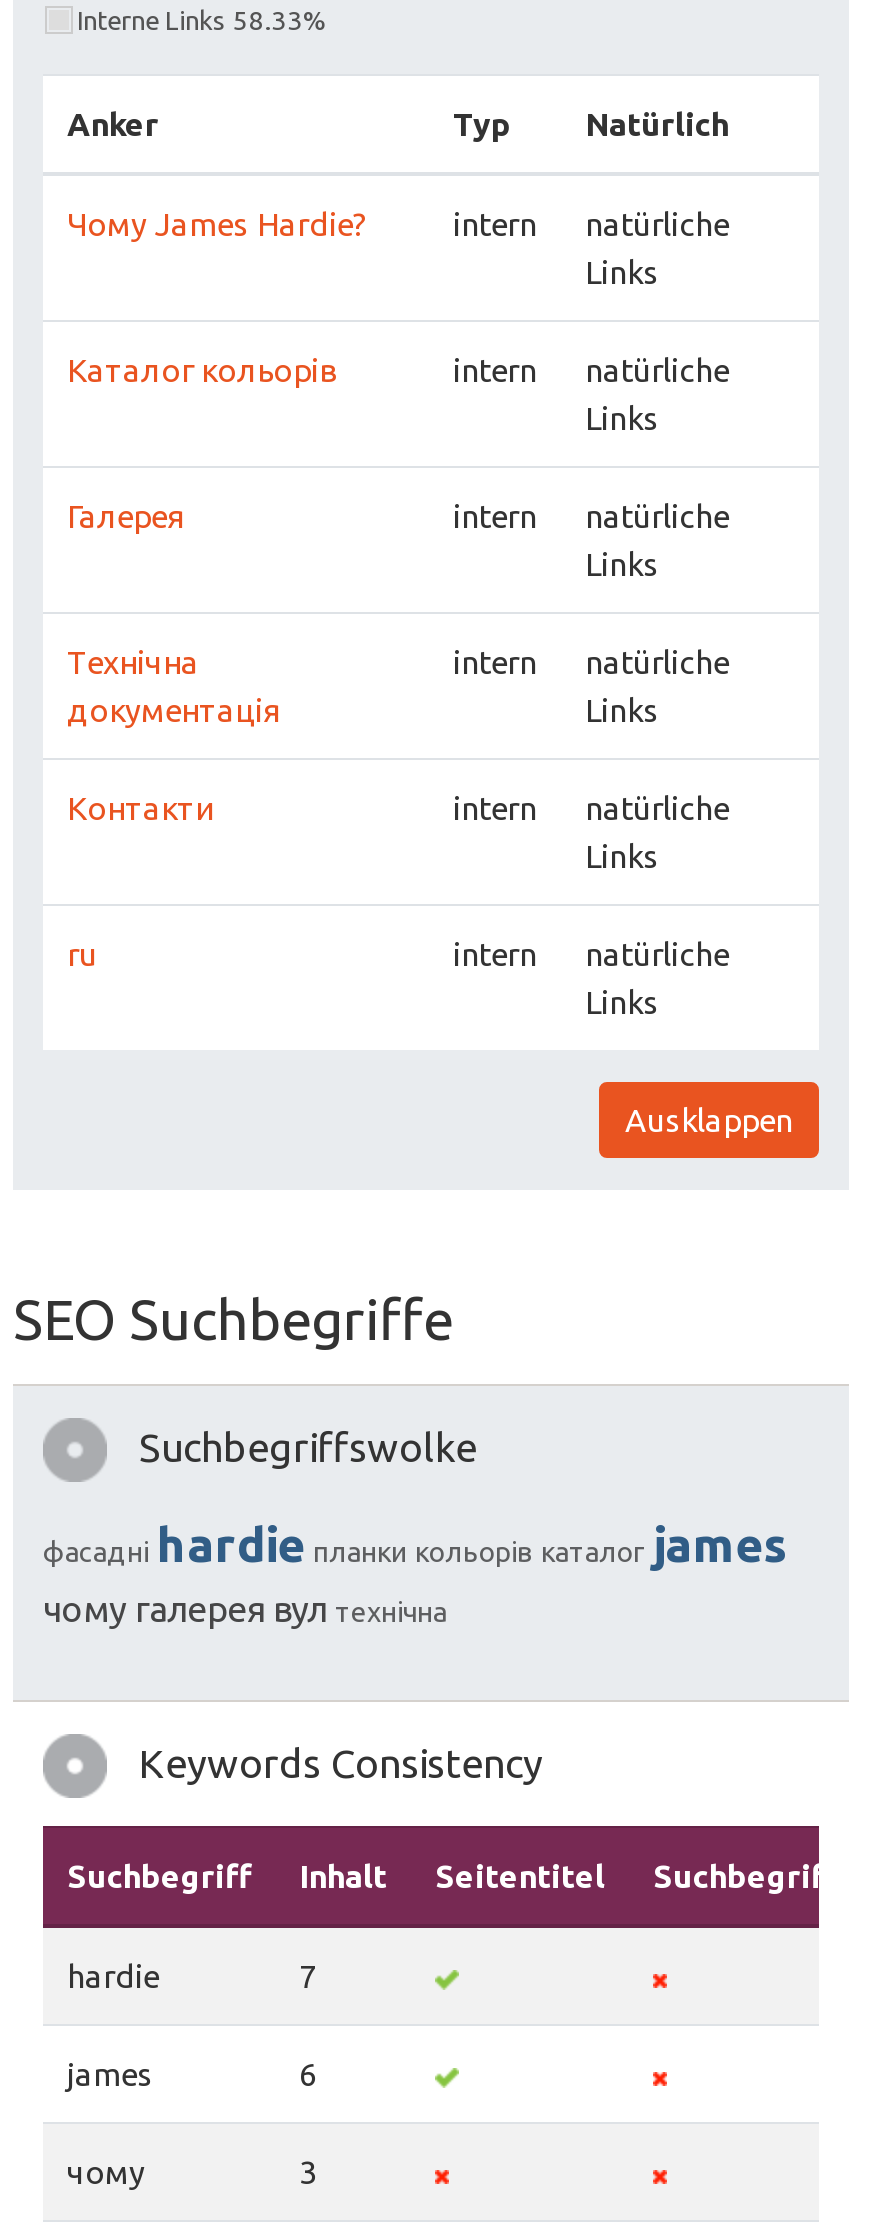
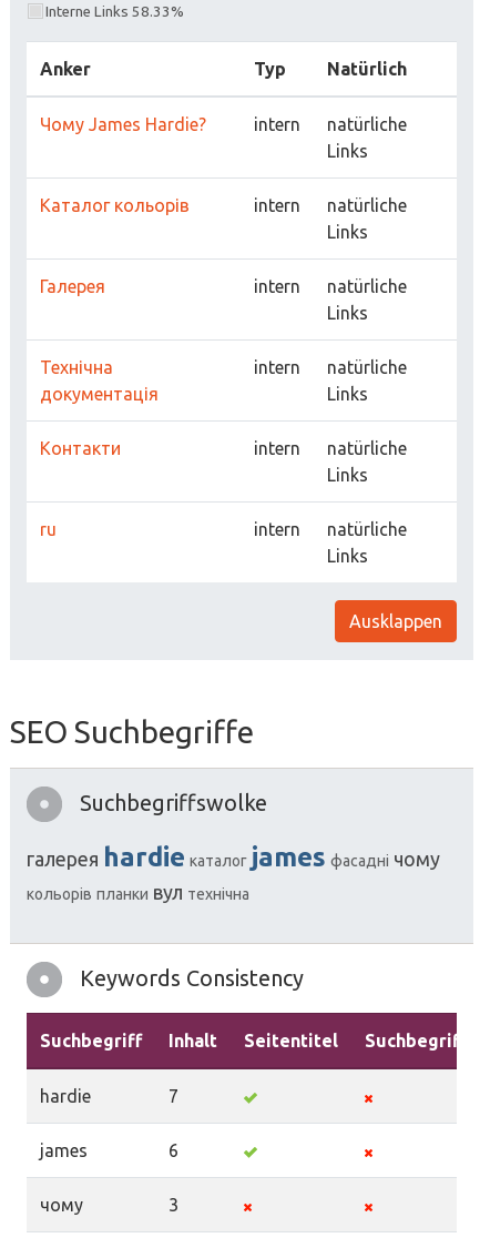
- фасадні hardie планки кольорів каталог james
+ галерея hardie каталог james фасадні чому

- чому галерея вул технічна
+ кольорів планки вул технічна
